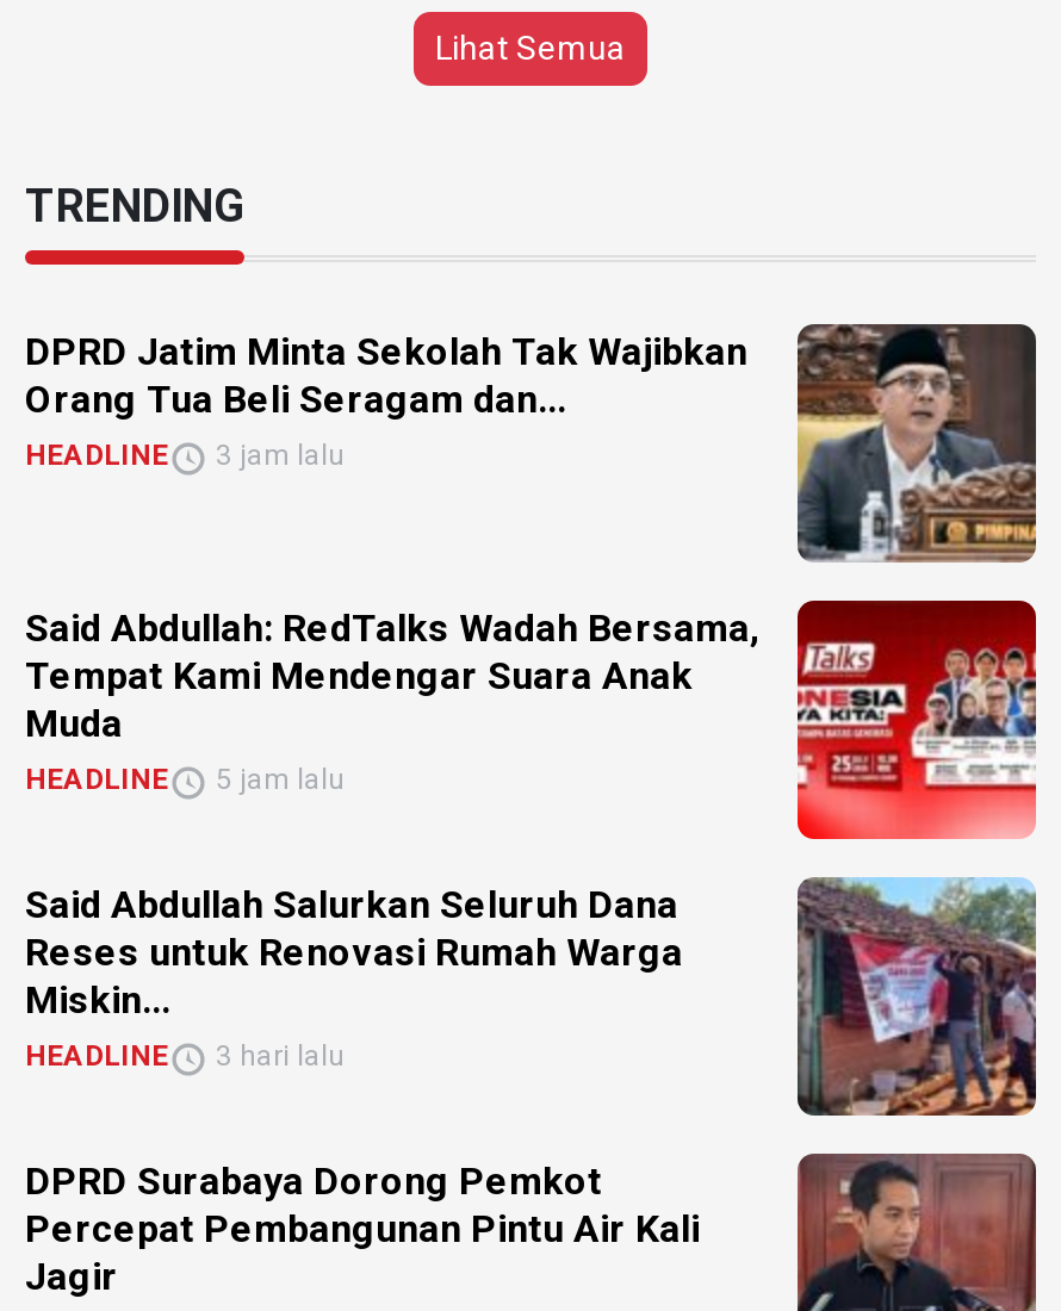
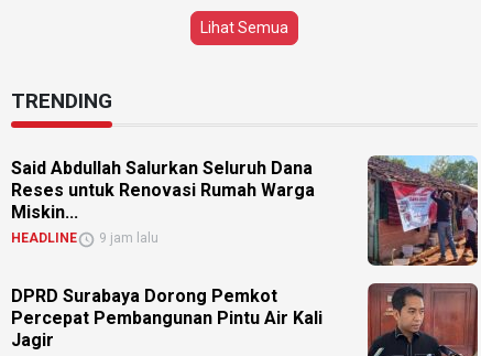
- [image]
- DPRD Jatim Minta Sekolah Tak Wajibkan
- Orang Tua Beli Seragam dan...
- HEADLINE
- 3 jam lalu

- [image]
- Said Abdullah: RedTalks Wadah Bersama,
- Tempat Kami Mendengar Suara Anak
- Muda
- HEADLINE
- 5 jam lalu

- HEADLINE 3 hari lalu
+ HEADLINE 9 jam lalu
